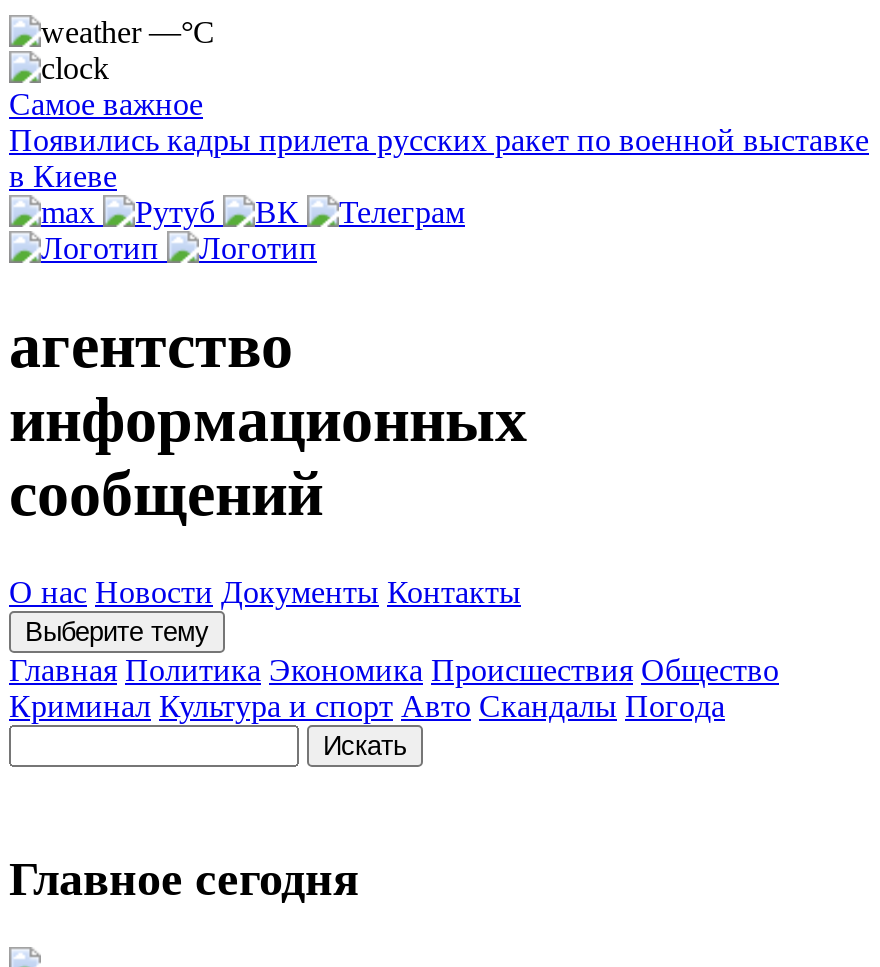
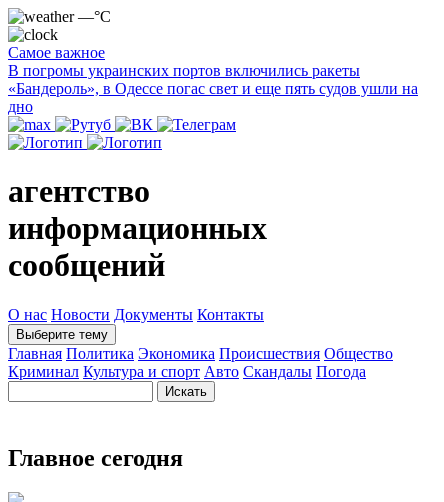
- Появились кадры прилета русских ракет по военной выставке
- в Киеве
+ В погромы украинских портов включились ракеты
+ «Бандероль», в Одессе погас свет и еще пять судов ушли на
+ дно
